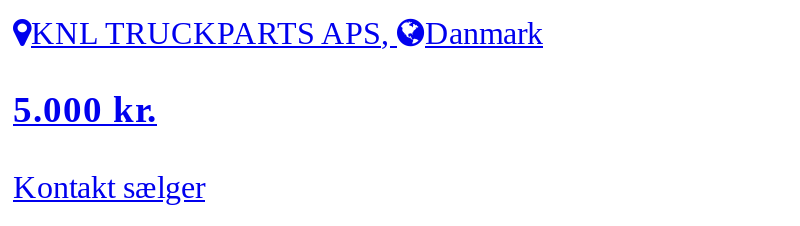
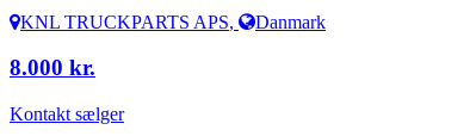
- 5.000 kr.
+ 8.000 kr.
